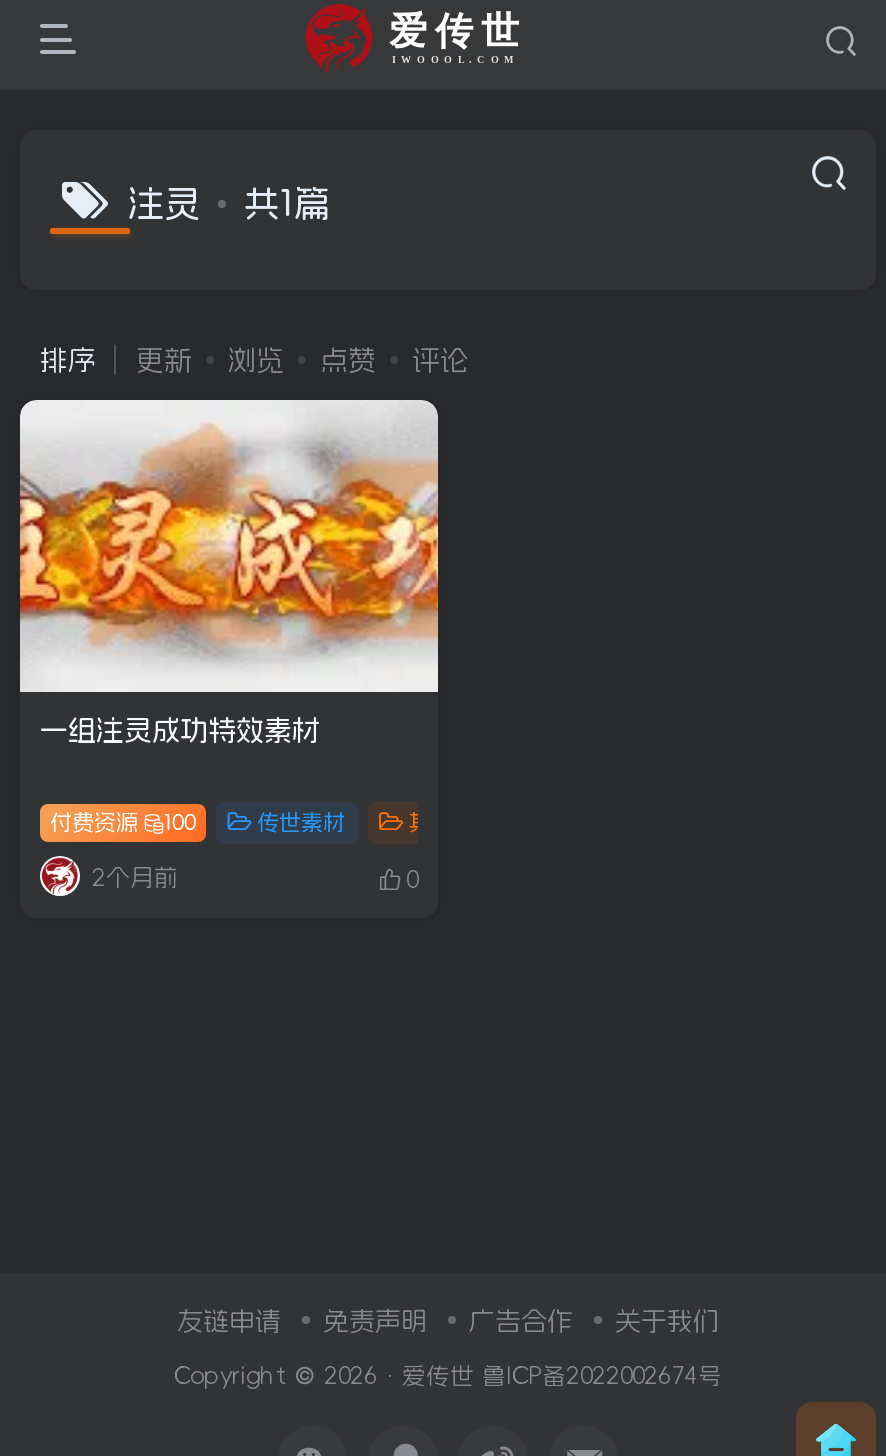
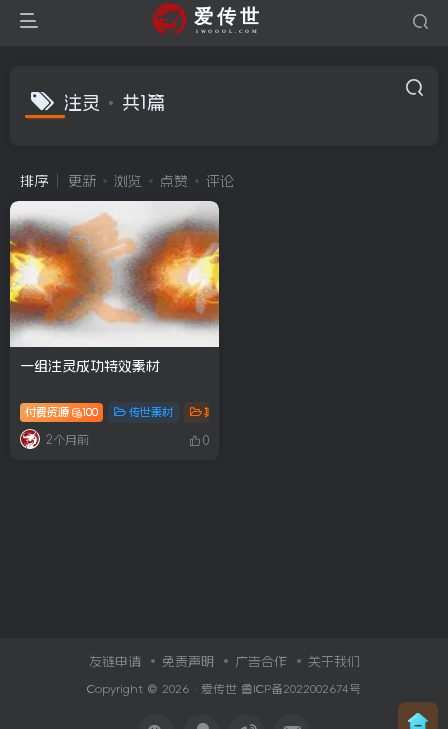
- [image]
+ [image]
